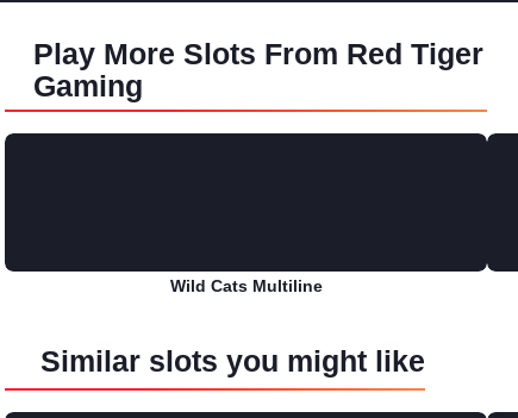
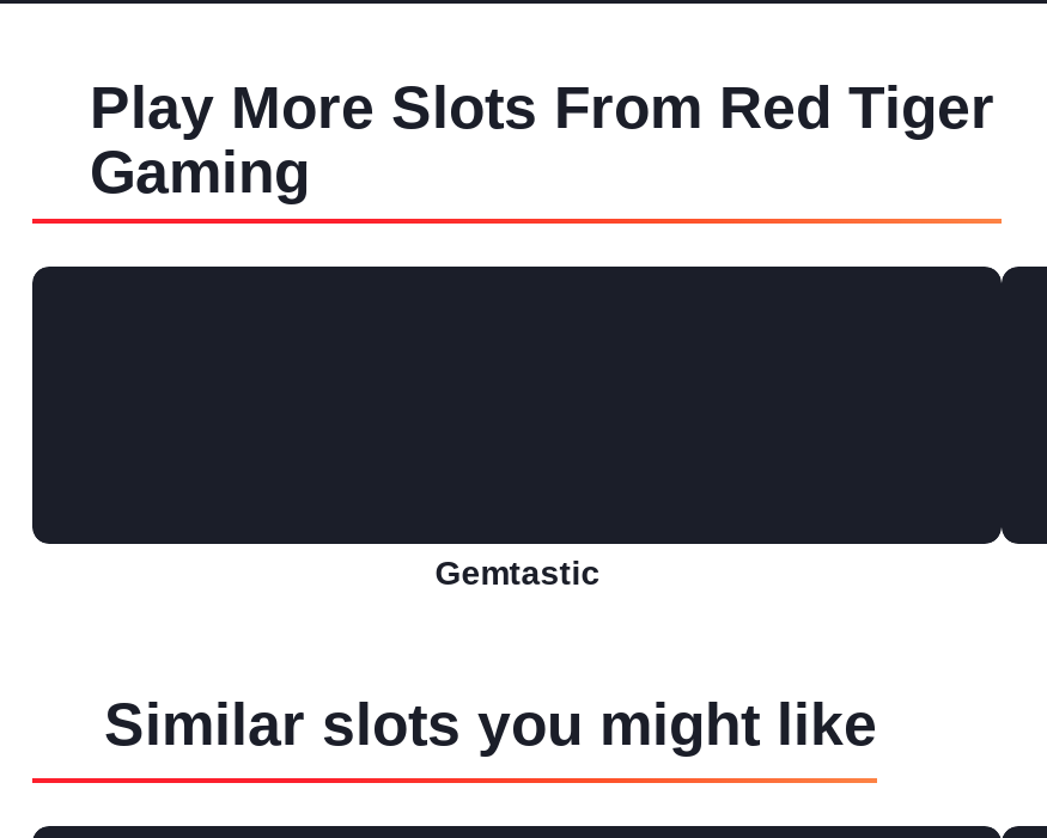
- Wild Cats Multiline
+ Gemtastic
